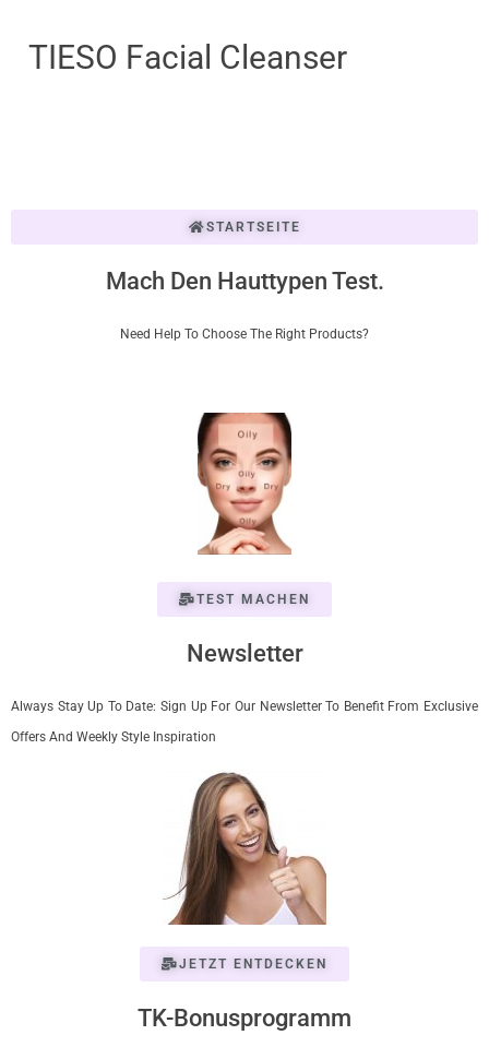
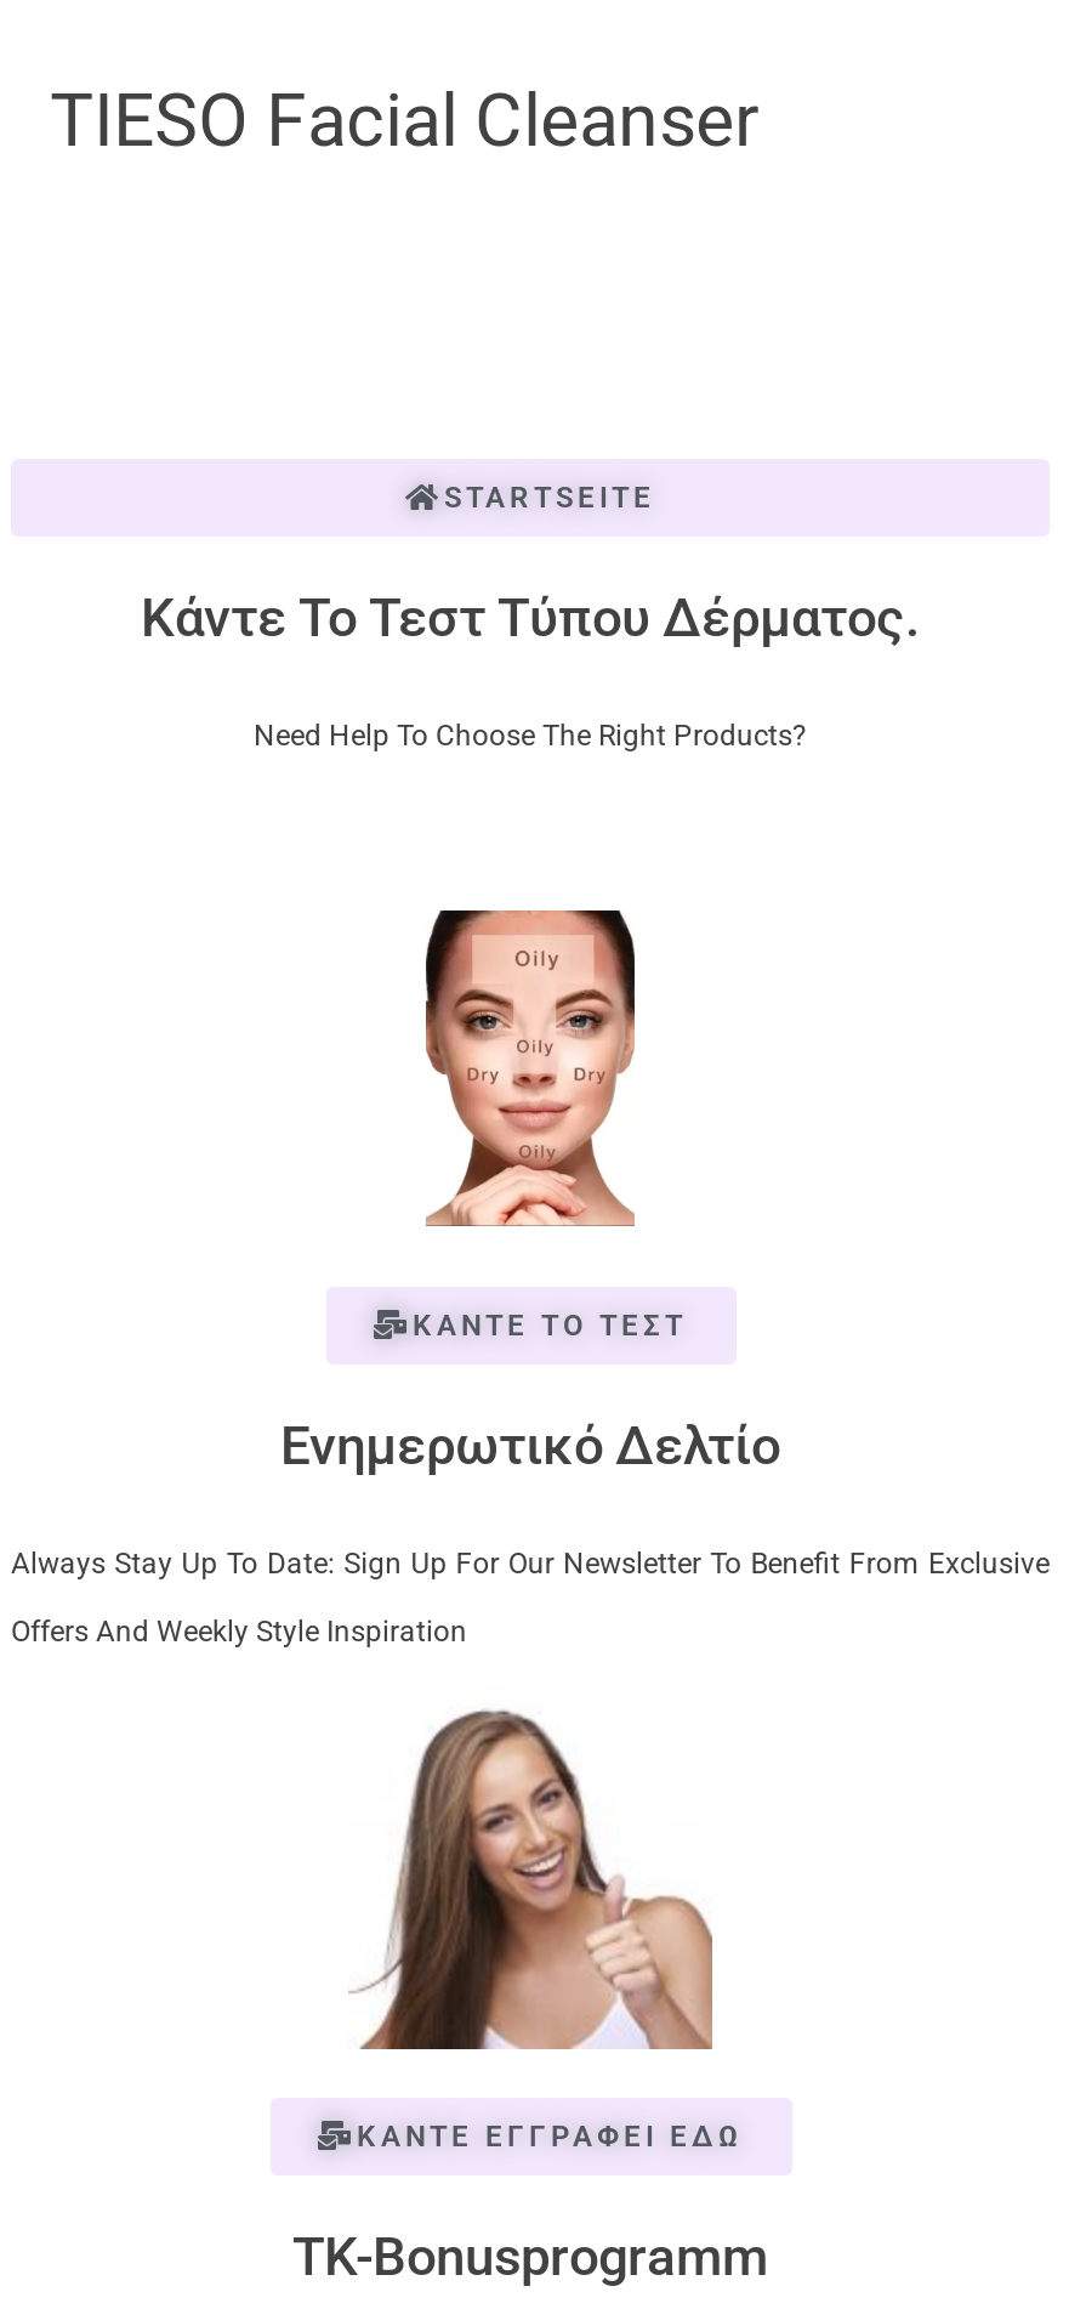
- Mach Den Hauttypen Test.
+ Κάντε Το Τεστ Τύπου Δέρματος.

- TEST MACHEN
+ ΚΑΝΤΕ ΤΟ ΤΕΣΤ

- Newsletter
+ Ενημερωτικό Δελτίο

- JETZT ENTDECKEN
+ ΚΑΝΤΕ ΕΓΓΡΑΦΕΙ ΕΔΩ
